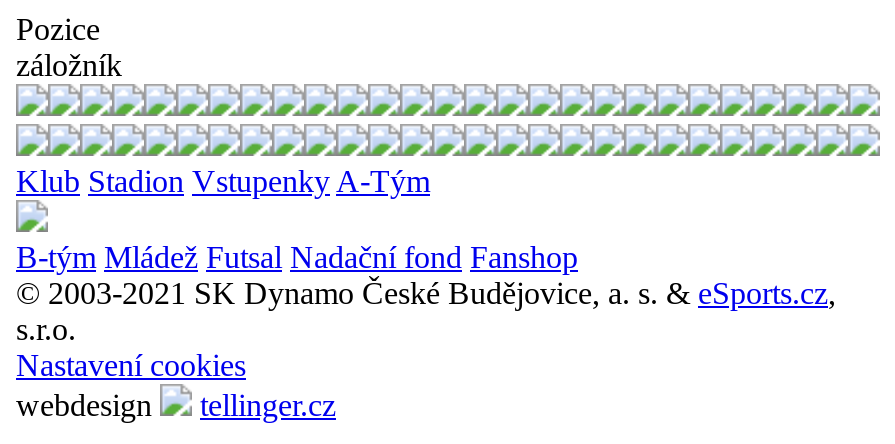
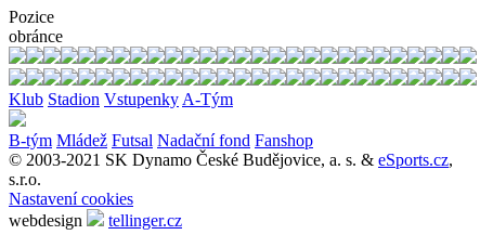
- záložník
+ obránce
